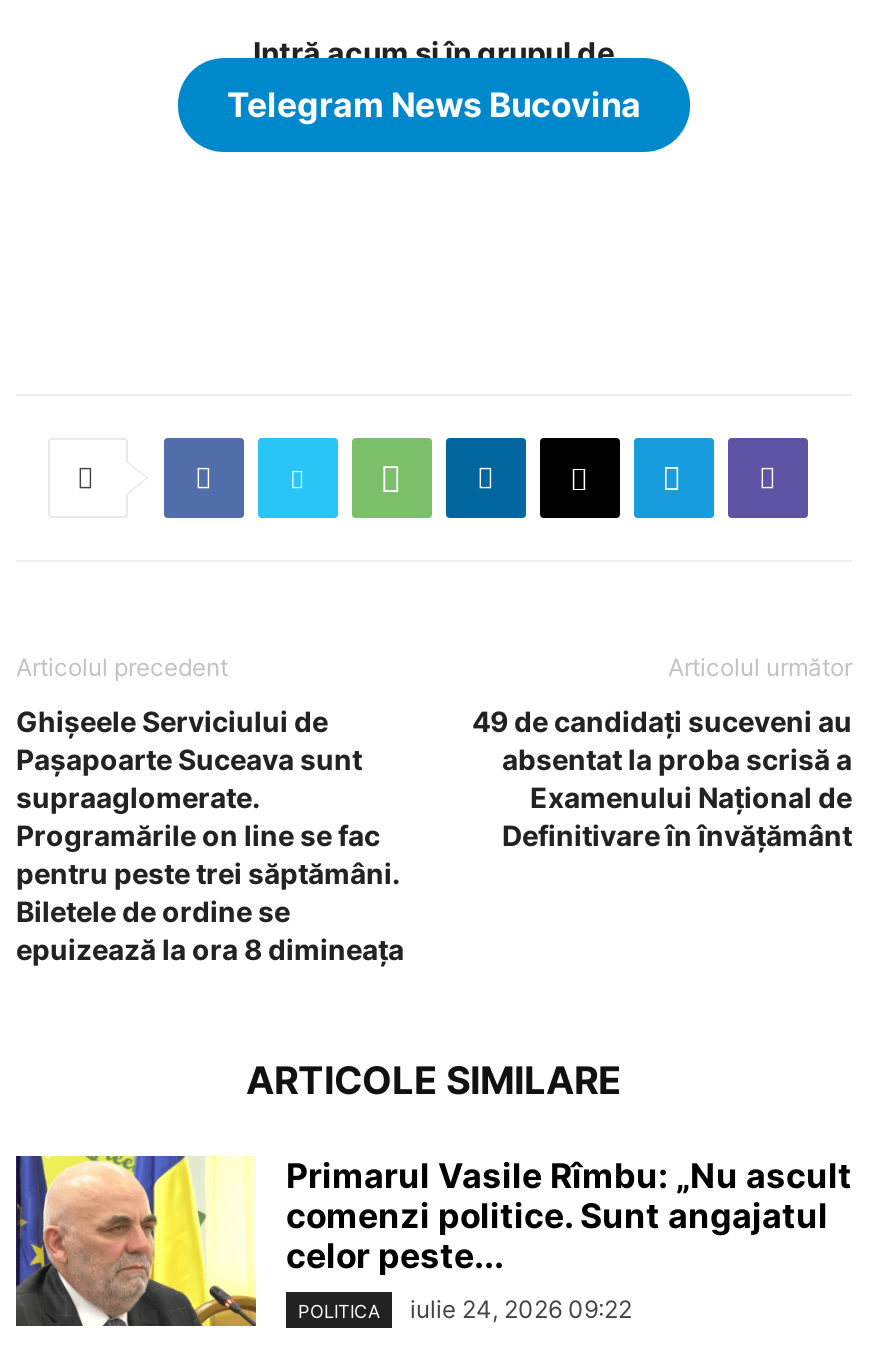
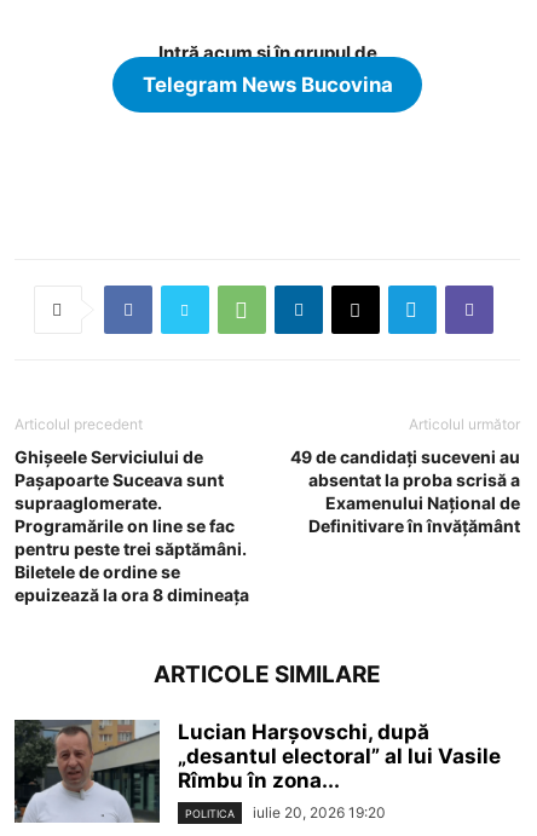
- [image]
- Primarul Vasile Rîmbu: „Nu ascult
- comenzi politice. Sunt angajatul
- celor peste...
+ [image]
+ Lucian Harșovschi, după
+ „desantul electoral” al lui Vasile
+ Rîmbu în zona...

- POLITICA iulie 24, 2026 09:22
+ POLITICA iulie 20, 2026 19:20
